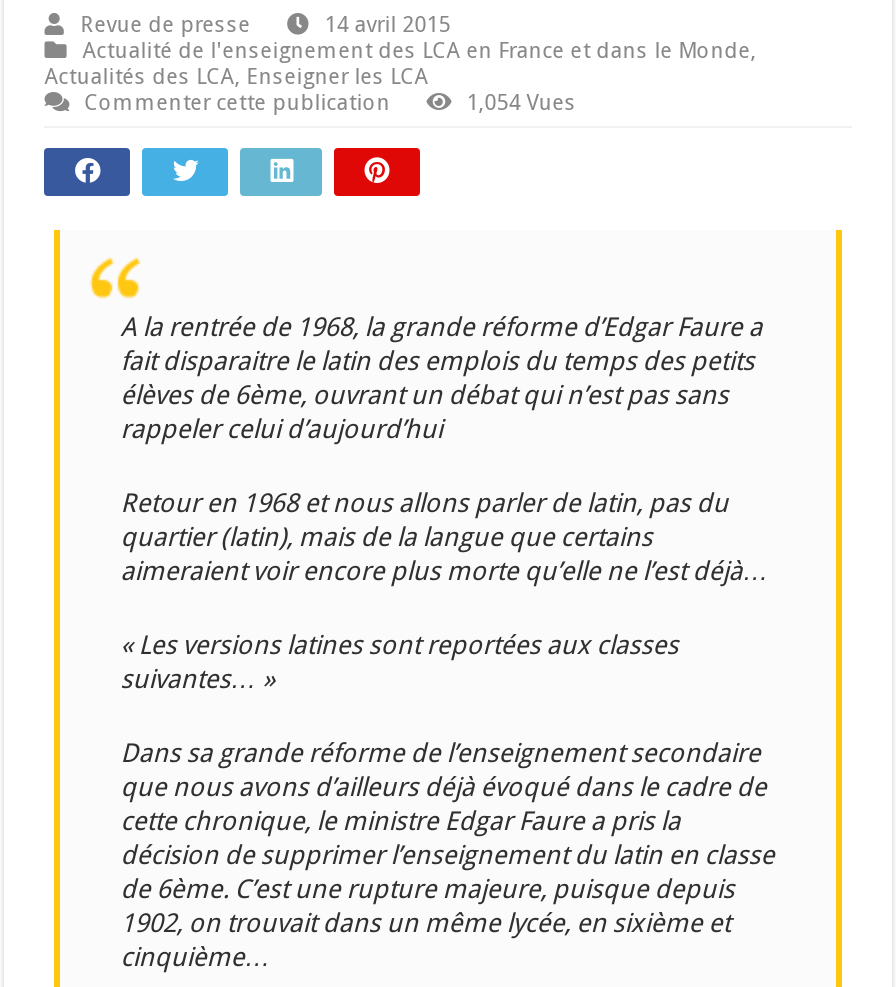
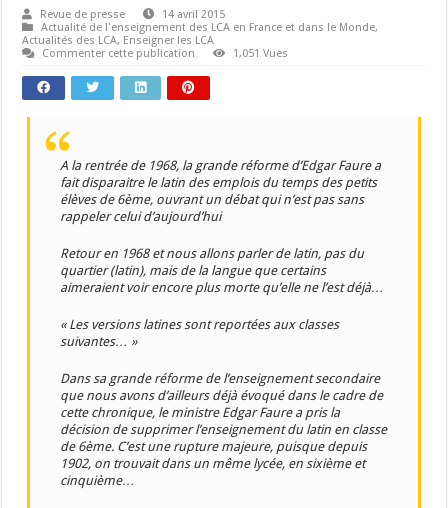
- 1,054 Vues
+ 1,051 Vues
